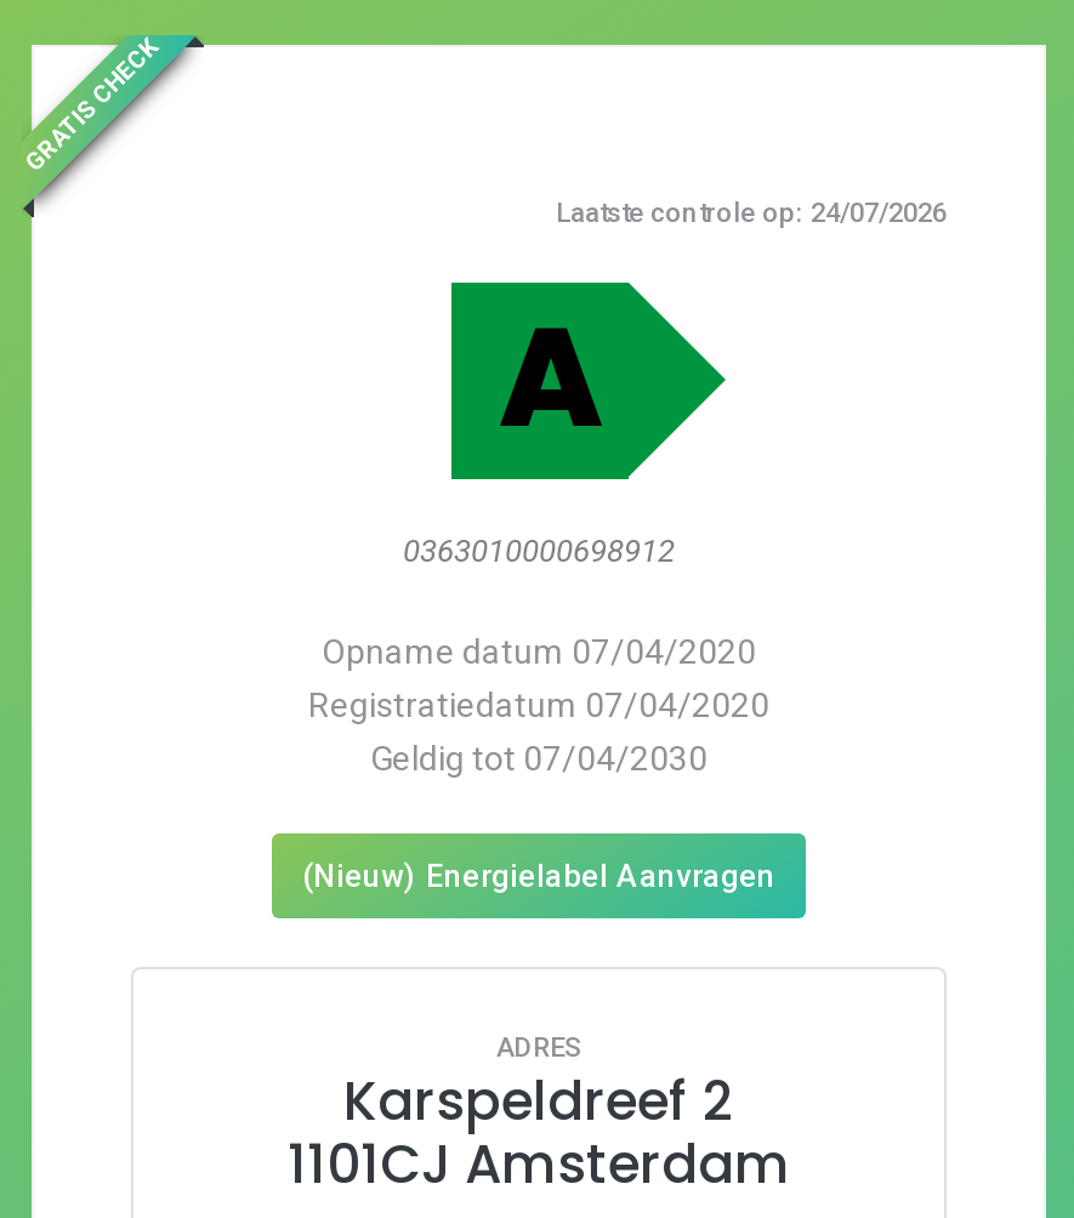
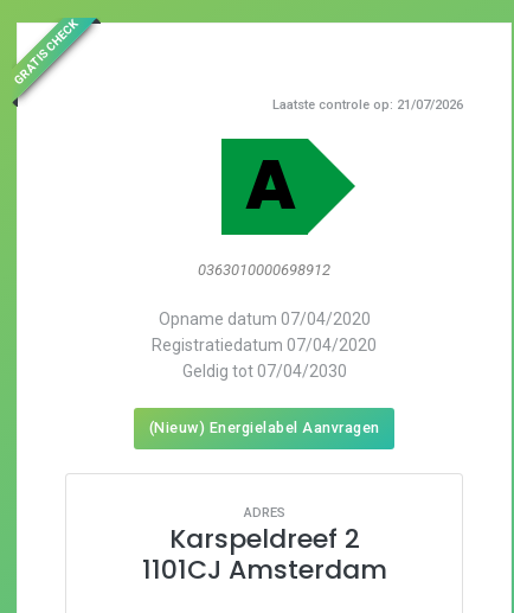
- Laatste controle op: 24/07/2026
+ Laatste controle op: 21/07/2026
